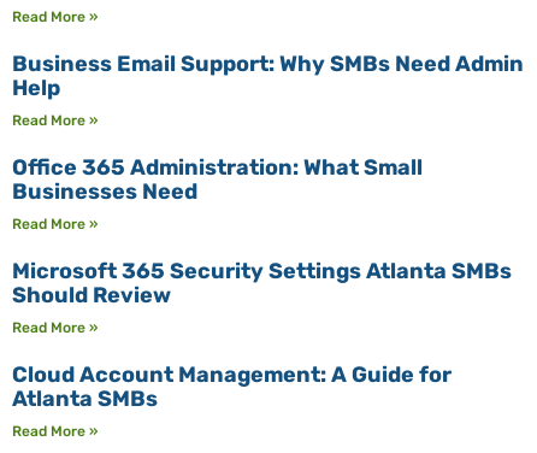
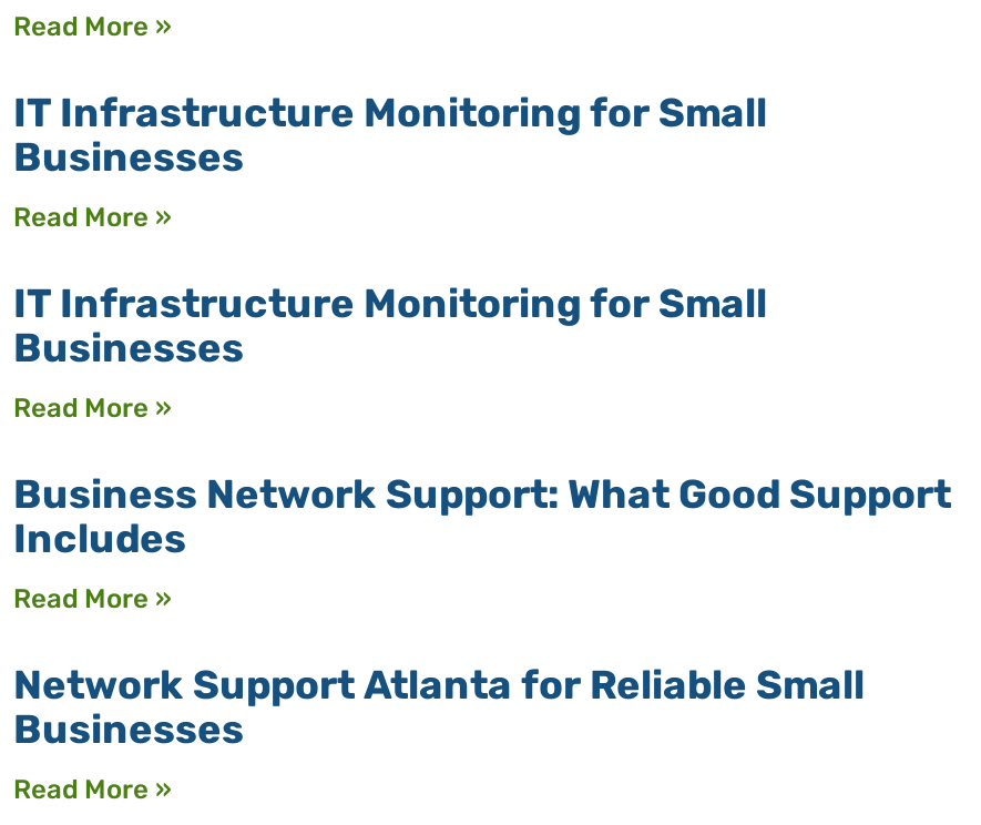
- Business Email Support: Why SMBs Need Admin
- Help
+ IT Infrastructure Monitoring for Small
+ Businesses

- Office 365 Administration: What Small
- Businesses Need
+ IT Infrastructure Monitoring for Small
+ Businesses

- Microsoft 365 Security Settings Atlanta SMBs
- Should Review
+ Business Network Support: What Good Support
+ Includes

- Cloud Account Management: A Guide for
- Atlanta SMBs
+ Network Support Atlanta for Reliable Small
+ Businesses
